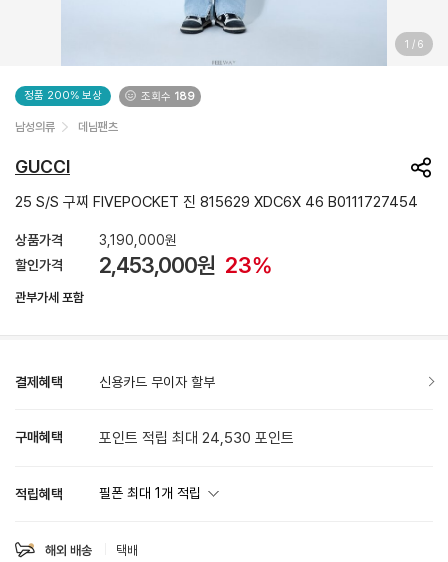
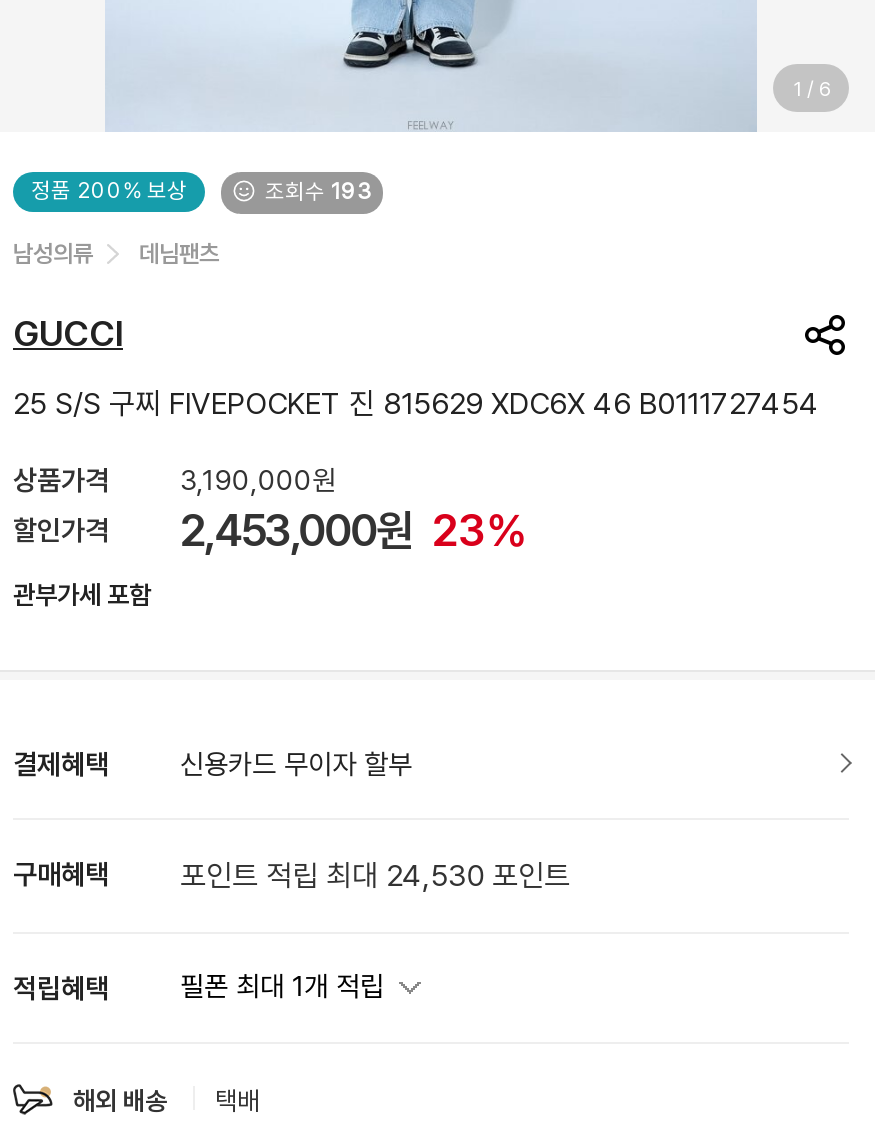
- 조회수 189
+ 조회수 193
